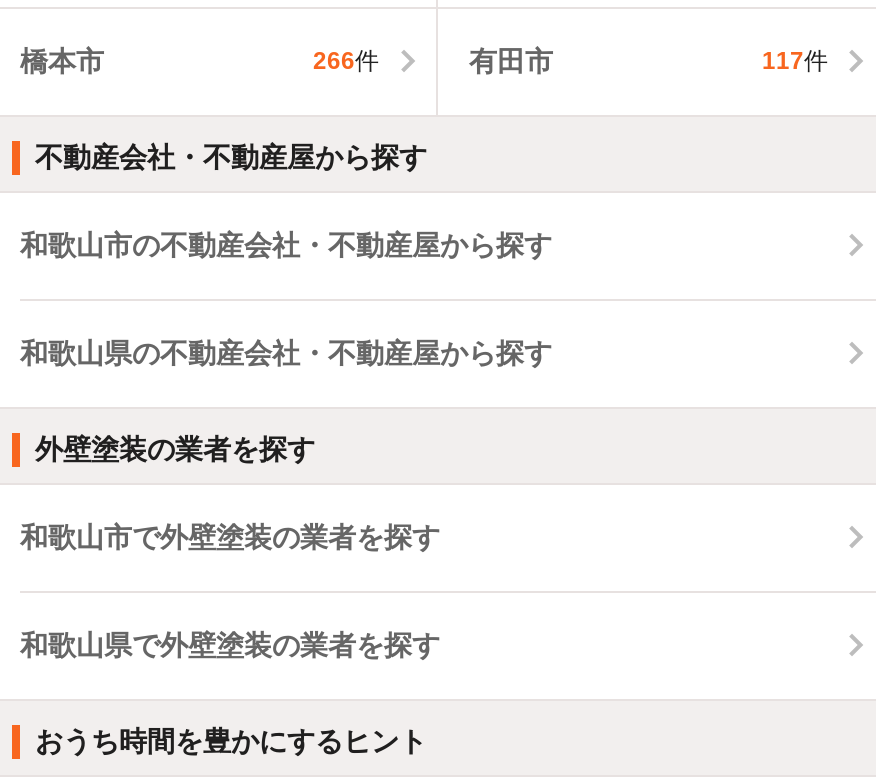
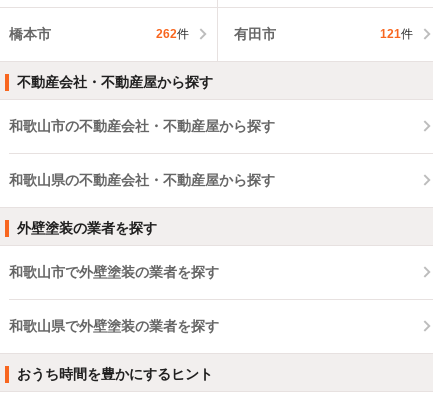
- 266件
+ 262件

- 117件
+ 121件
